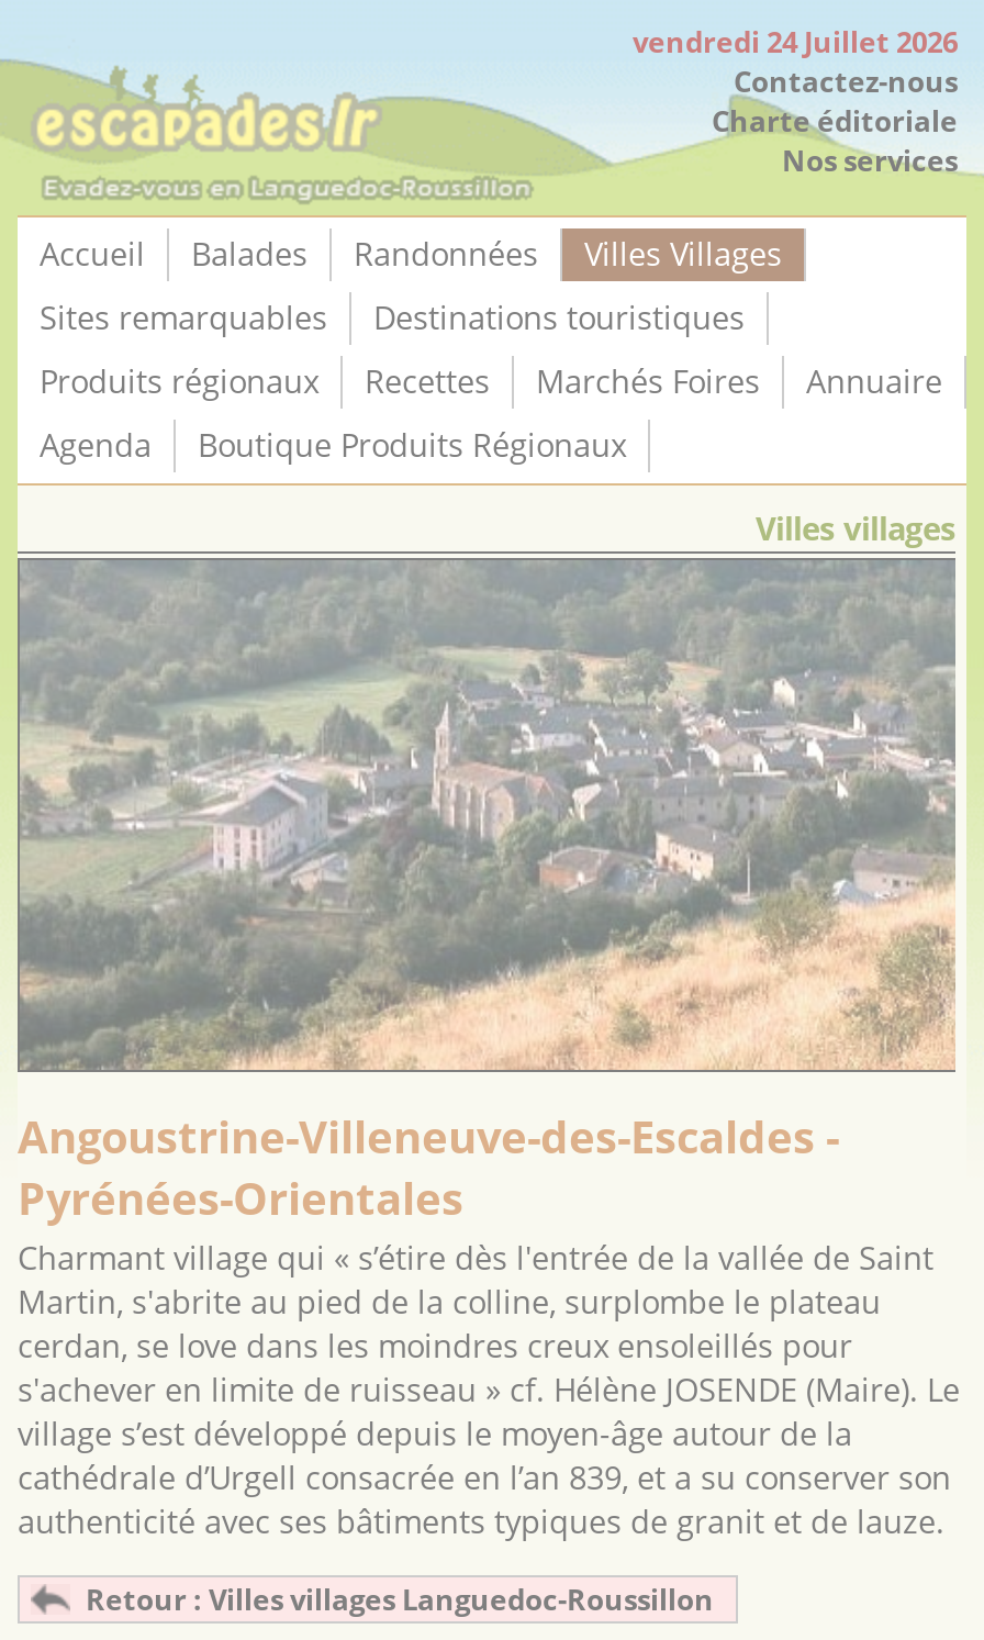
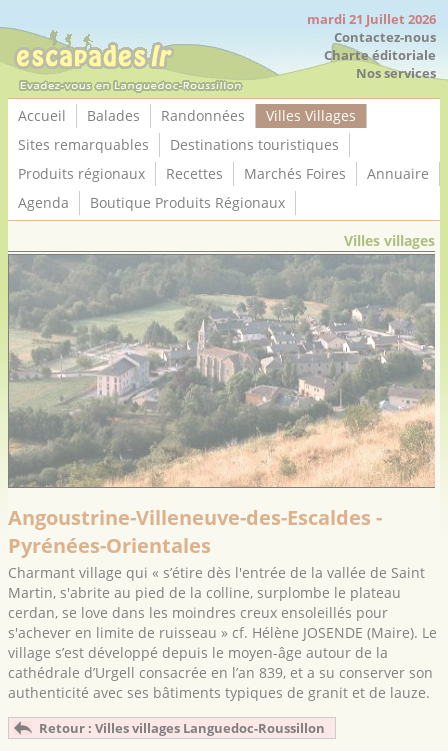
- vendredi 24 Juillet 2026
+ mardi 21 Juillet 2026
